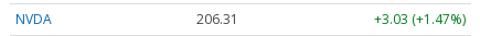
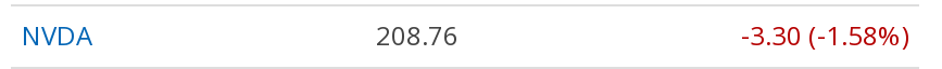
- 206.31
+ 208.76

- +3.03 (+1.47%)
+ -3.30 (-1.58%)
